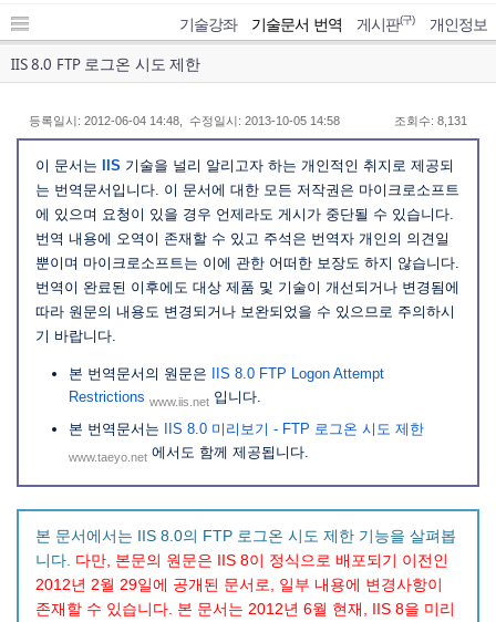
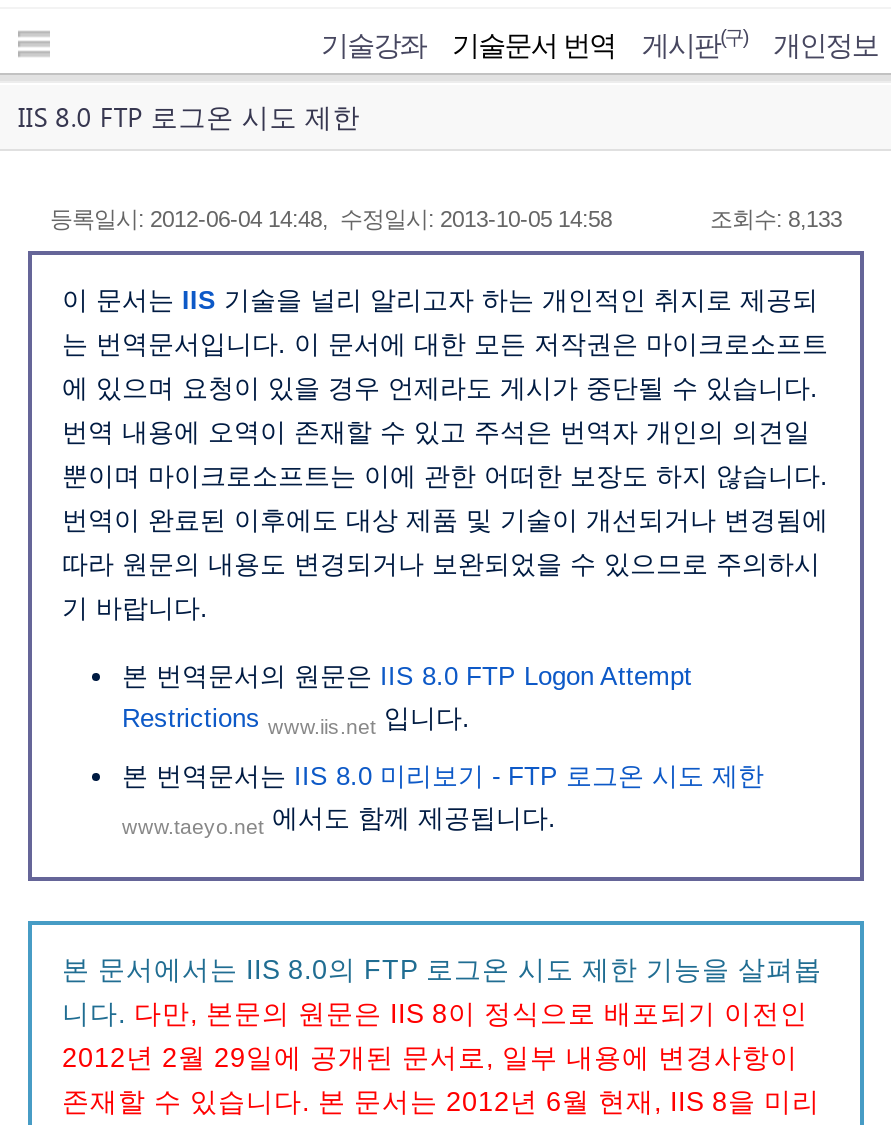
- 조회수: 8,131
+ 조회수: 8,133
